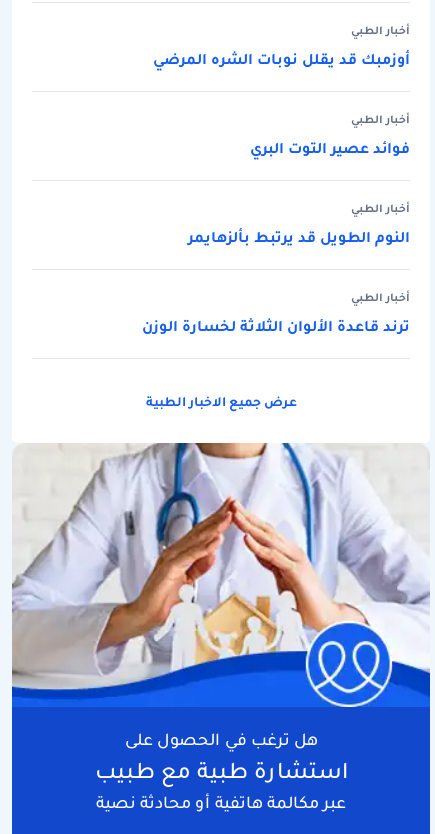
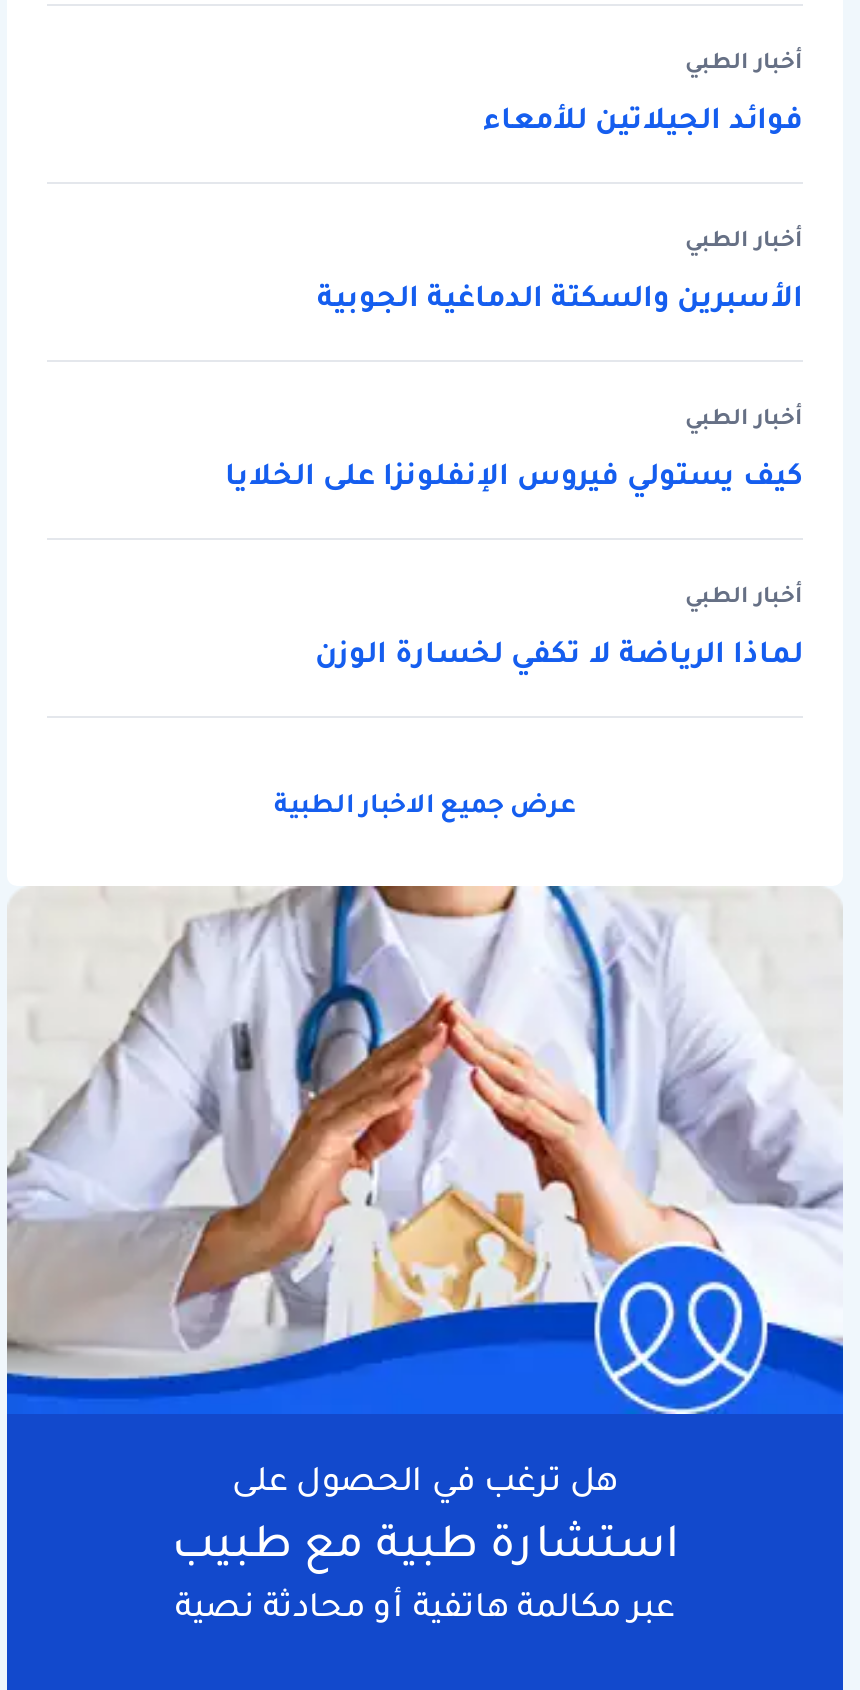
- أوزمبك قد يقلل نوبات الشره المرضي
+ فوائد الجيلاتين للأمعاء

- فوائد عصير التوت البري
+ الأسبرين والسكتة الدماغية الجوبية

- النوم الطويل قد يرتبط بألزهايمر
+ كيف يستولي فيروس الإنفلونزا على الخلايا

- ترند قاعدة الألوان الثلاثة لخسارة الوزن
+ لماذا الرياضة لا تكفي لخسارة الوزن
